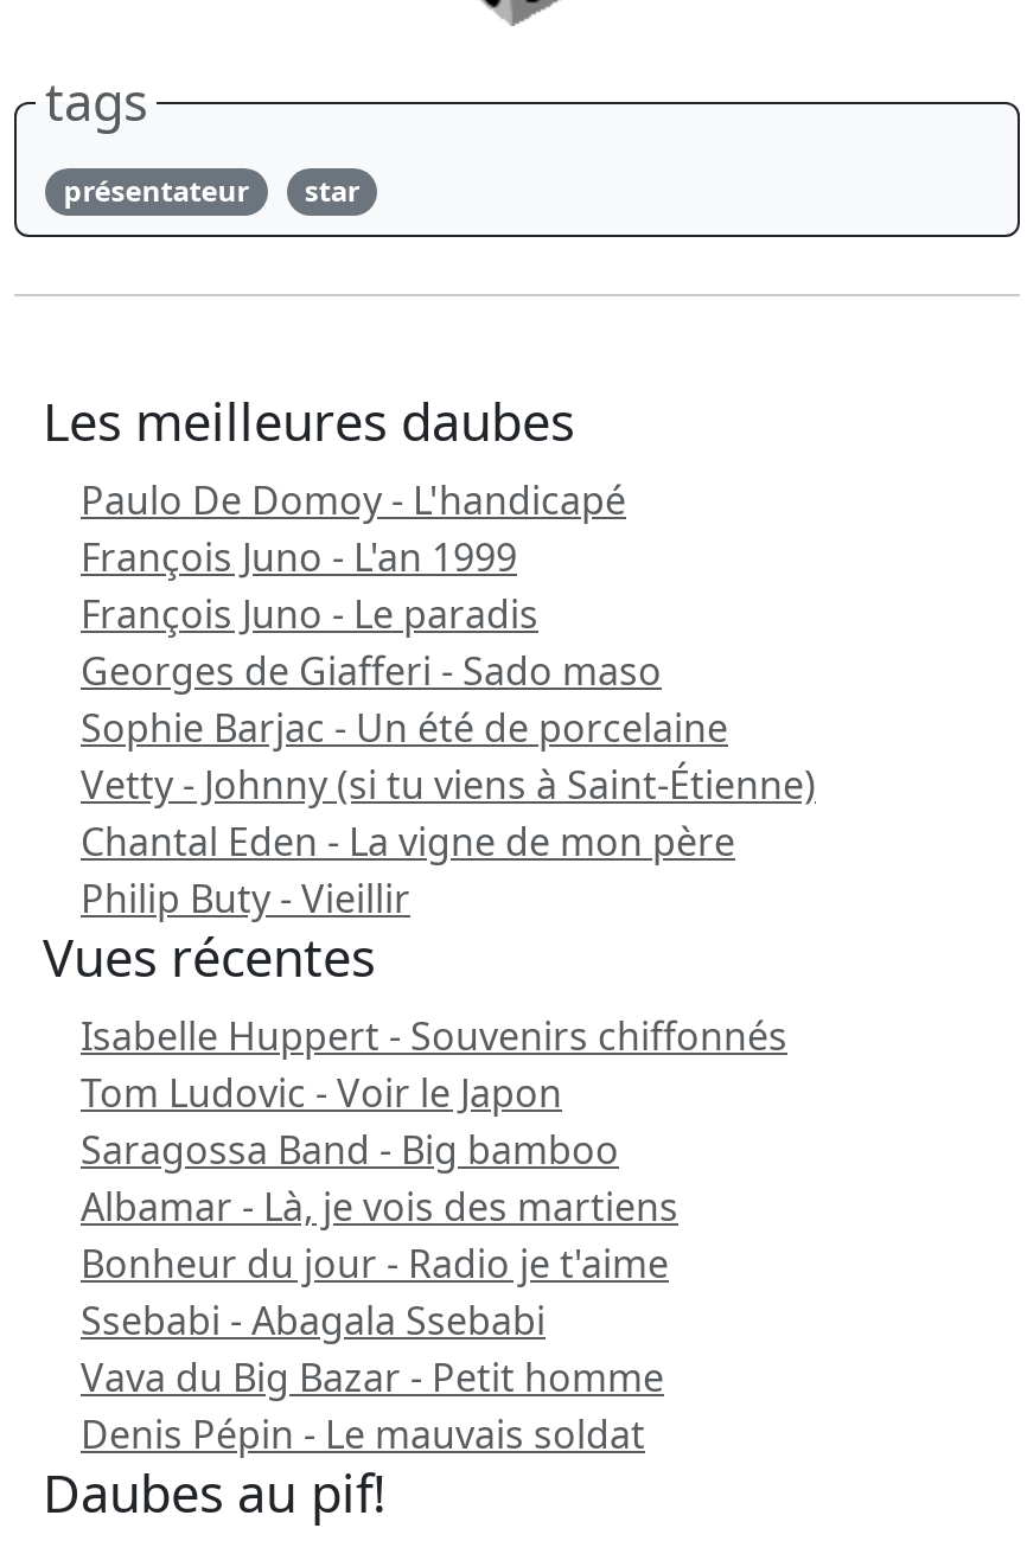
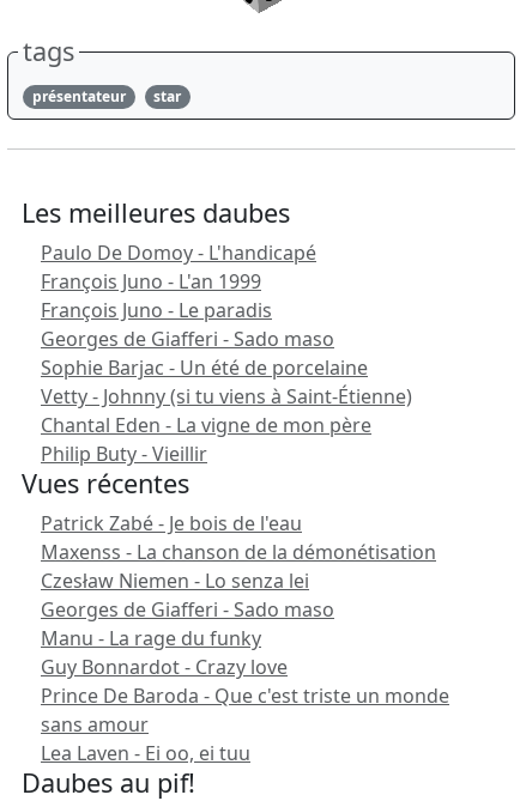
- Isabelle Huppert - Souvenirs chiffonnés
- Tom Ludovic - Voir le Japon
- Saragossa Band - Big bamboo
- Albamar - Là, je vois des martiens
- Bonheur du jour - Radio je t'aime
- Ssebabi - Abagala Ssebabi
- Vava du Big Bazar - Petit homme
- Denis Pépin - Le mauvais soldat
+ Patrick Zabé - Je bois de l'eau
+ Maxenss - La chanson de la démonétisation
+ Czesław Niemen - Lo senza lei
+ Georges de Giafferi - Sado maso
+ Manu - La rage du funky
+ Guy Bonnardot - Crazy love
+ Prince De Baroda - Que c'est triste un monde
+ sans amour
+ Lea Laven - Ei oo, ei tuu
